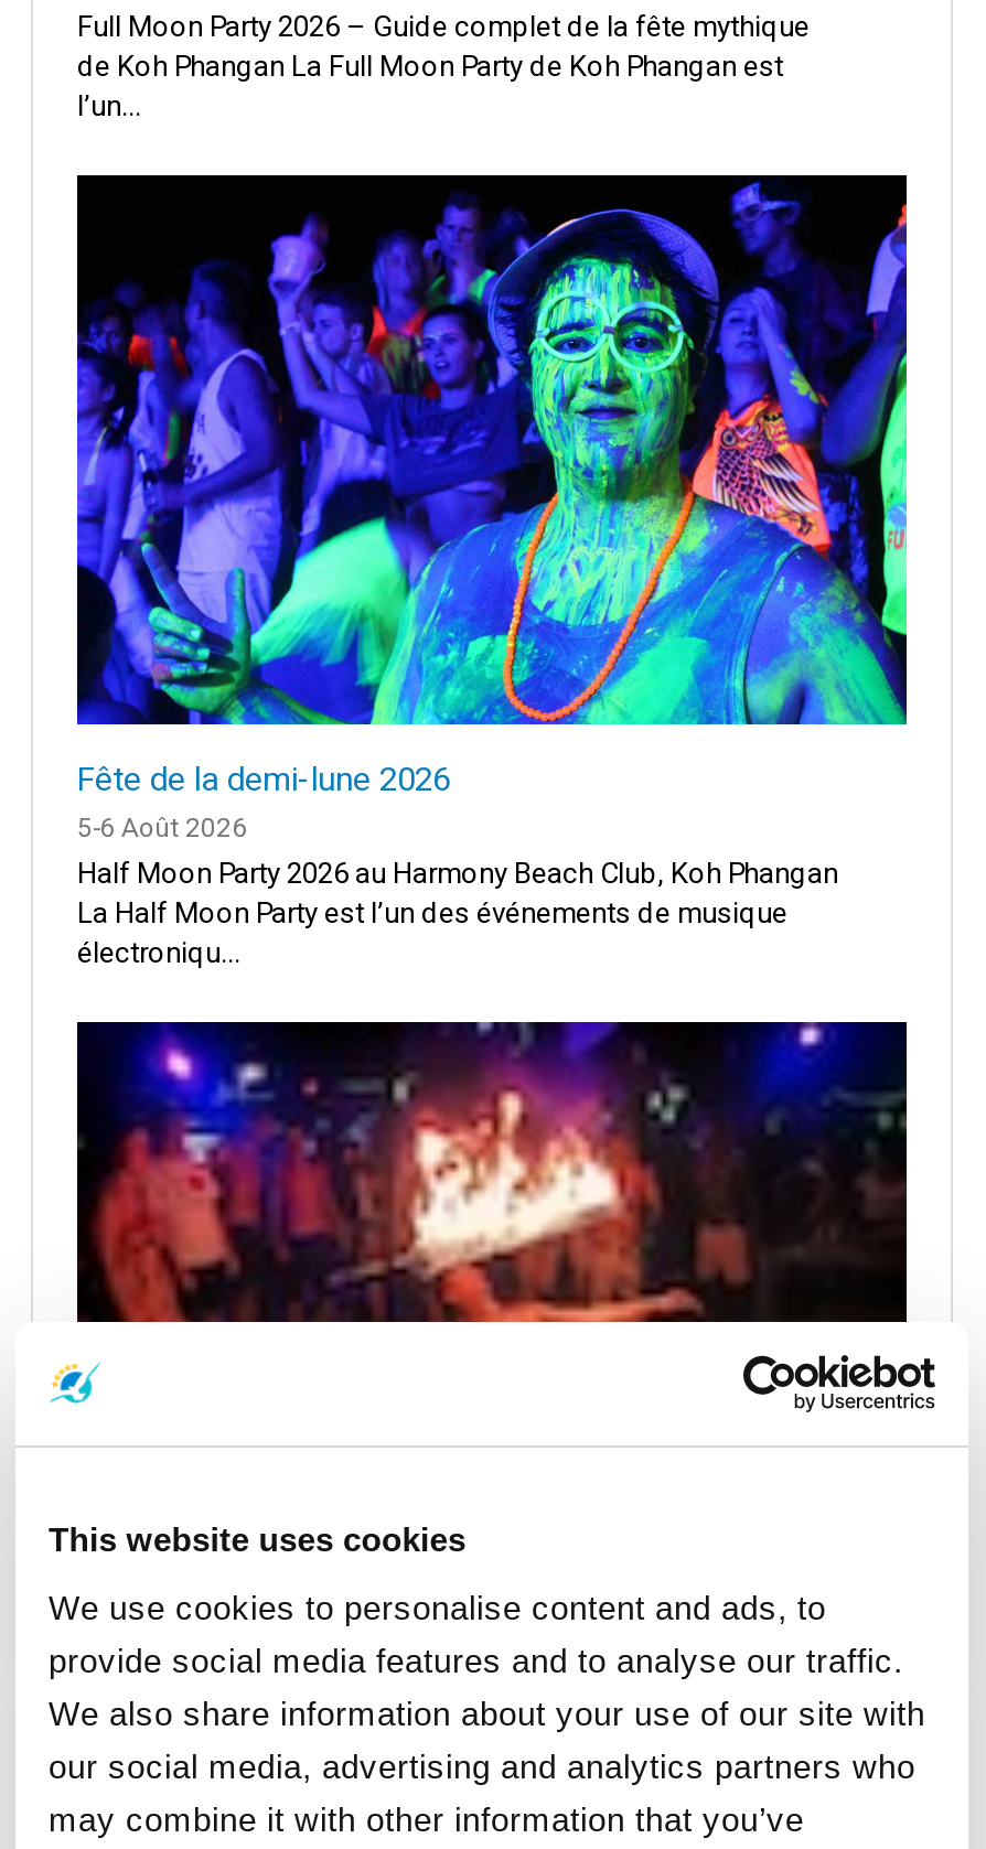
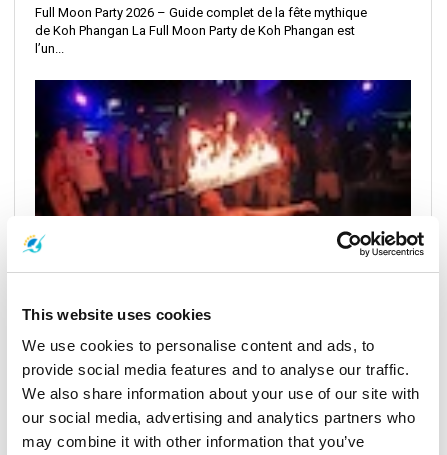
- [image]
- Fête de la demi-lune 2026
- 5-6 Août 2026
- Half Moon Party 2026 au Harmony Beach Club, Koh Phangan
- La Half Moon Party est l’un des événements de musique
- électroniqu...
